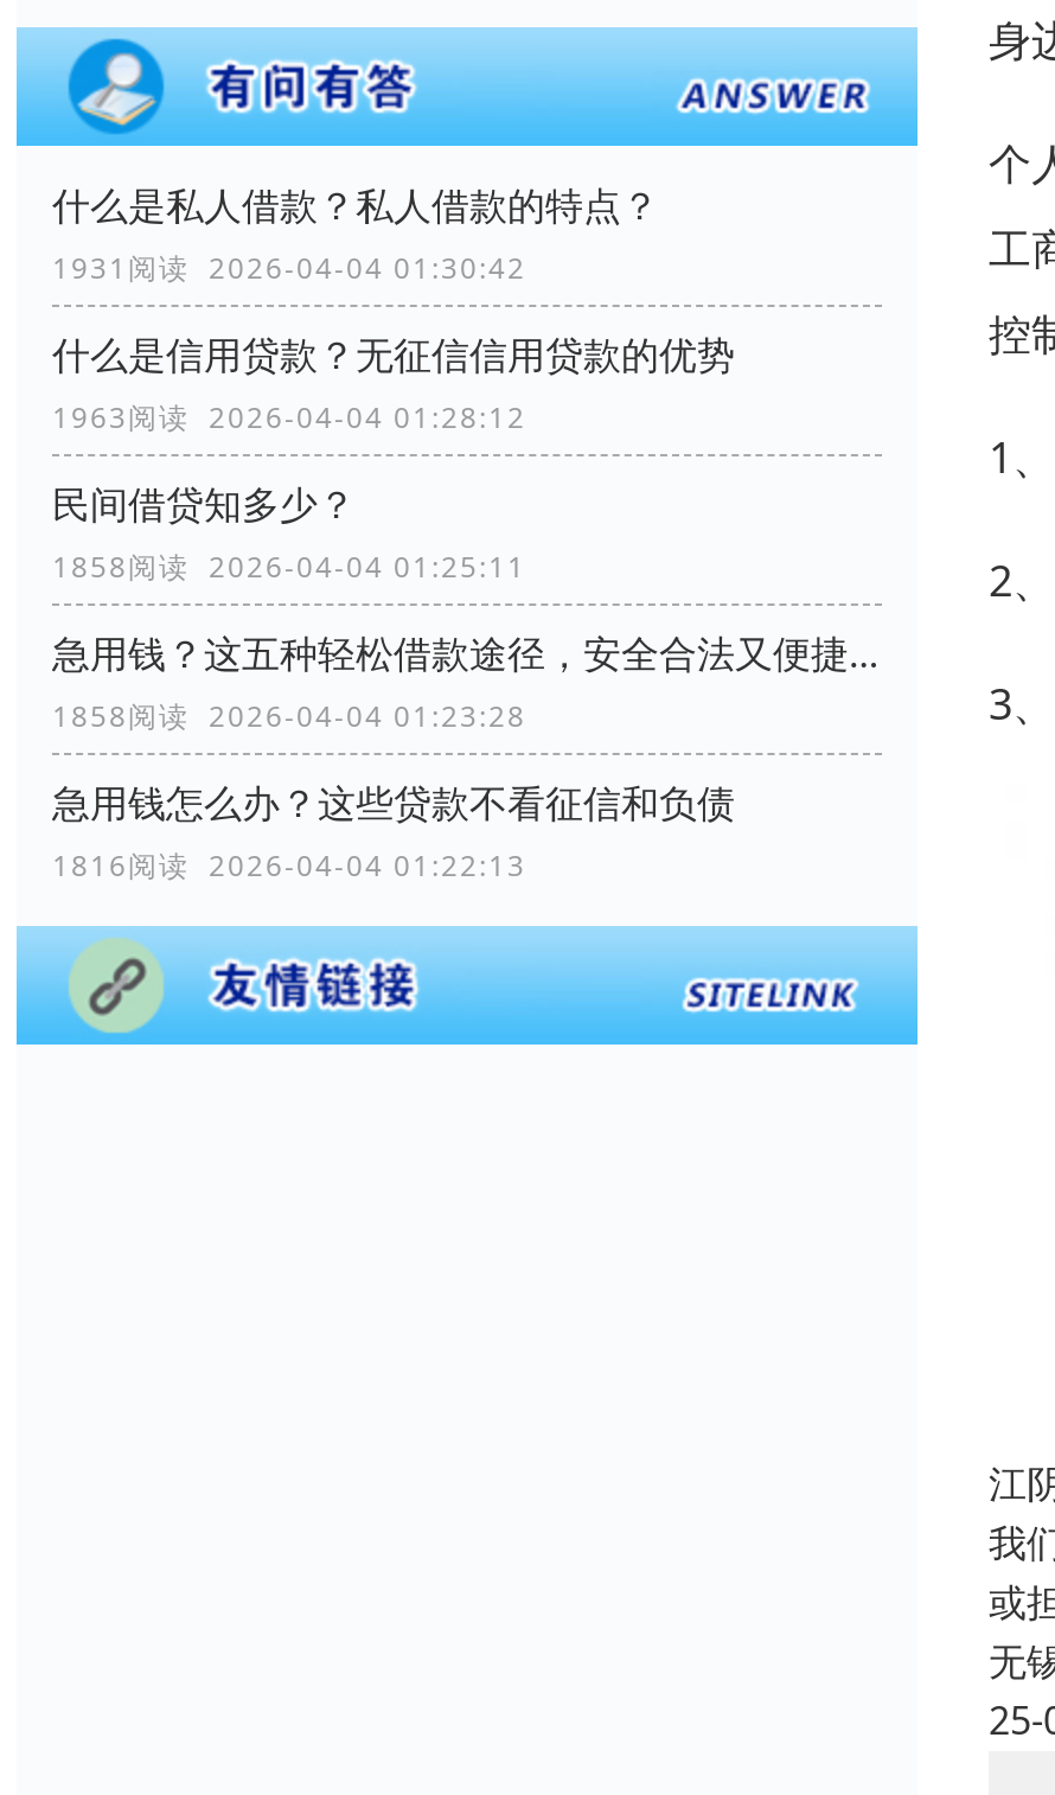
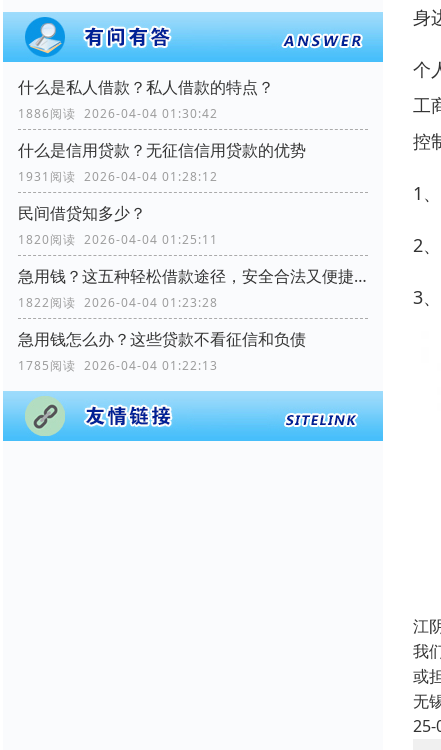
- 1931阅读 2026-04-04 01:30:42
+ 1886阅读 2026-04-04 01:30:42

- 1963阅读 2026-04-04 01:28:12
+ 1931阅读 2026-04-04 01:28:12

- 1858阅读 2026-04-04 01:25:11
+ 1820阅读 2026-04-04 01:25:11

- 1858阅读 2026-04-04 01:23:28
+ 1822阅读 2026-04-04 01:23:28

- 1816阅读 2026-04-04 01:22:13
+ 1785阅读 2026-04-04 01:22:13
